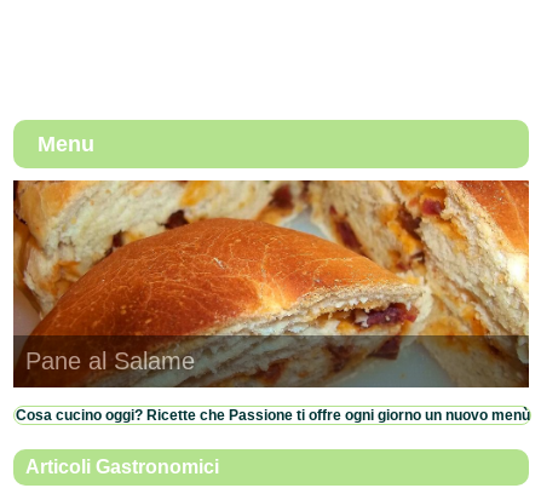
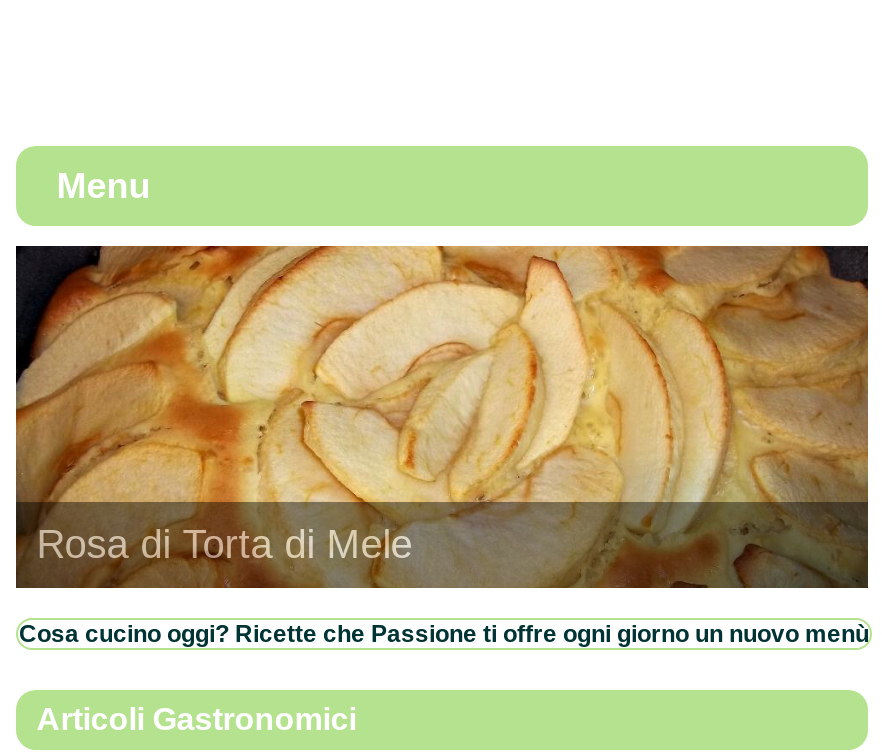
- [image]
- Pane al Salame
+ [image]
+ Rosa di Torta di Mele
